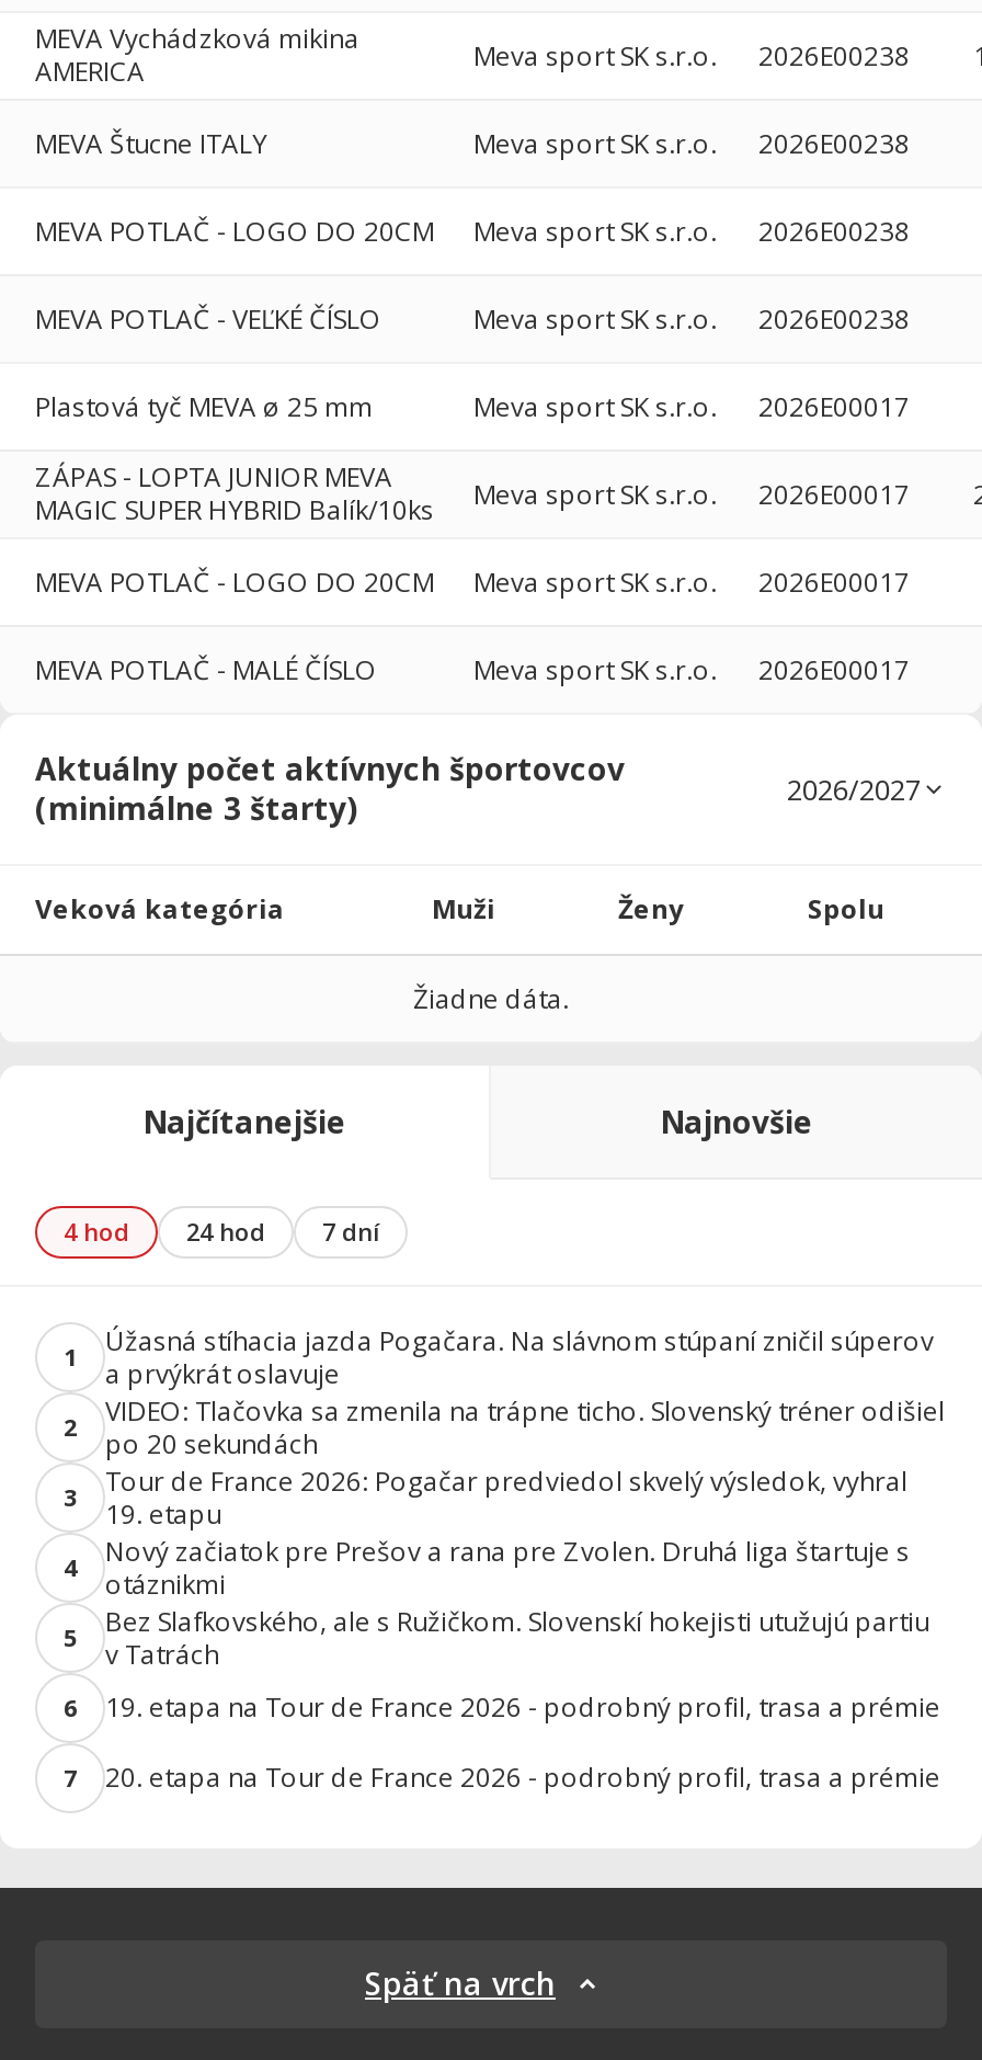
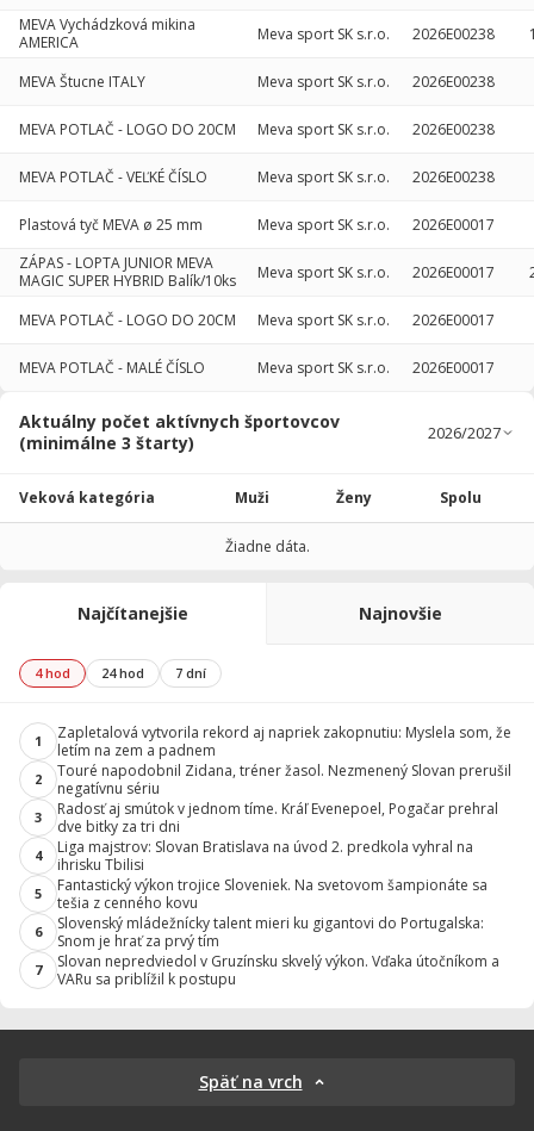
- Úžasná stíhacia jazda Pogačara. Na slávnom stúpaní zničil súperov
- a prvýkrát oslavuje
+ Zapletalová vytvorila rekord aj napriek zakopnutiu: Myslela som, že
+ letím na zem a padnem

- VIDEO: Tlačovka sa zmenila na trápne ticho. Slovenský tréner odišiel
- po 20 sekundách
+ Touré napodobnil Zidana, tréner žasol. Nezmenený Slovan prerušil
+ negatívnu sériu

- Tour de France 2026: Pogačar predviedol skvelý výsledok, vyhral
- 19. etapu
+ Radosť aj smútok v jednom tíme. Kráľ Evenepoel, Pogačar prehral
+ dve bitky za tri dni

- Nový začiatok pre Prešov a rana pre Zvolen. Druhá liga štartuje s
- otáznikmi
+ Liga majstrov: Slovan Bratislava na úvod 2. predkola vyhral na
+ ihrisku Tbilisi

- Bez Slafkovského, ale s Ružičkom. Slovenskí hokejisti utužujú partiu
- v Tatrách
+ Fantastický výkon trojice Sloveniek. Na svetovom šampionáte sa
+ tešia z cenného kovu

- 19. etapa na Tour de France 2026 - podrobný profil, trasa a prémie
+ Slovenský mládežnícky talent mieri ku gigantovi do Portugalska:
+ Snom je hrať za prvý tím

- 20. etapa na Tour de France 2026 - podrobný profil, trasa a prémie
+ Slovan nepredviedol v Gruzínsku skvelý výkon. Vďaka útočníkom a
+ VARu sa priblížil k postupu
